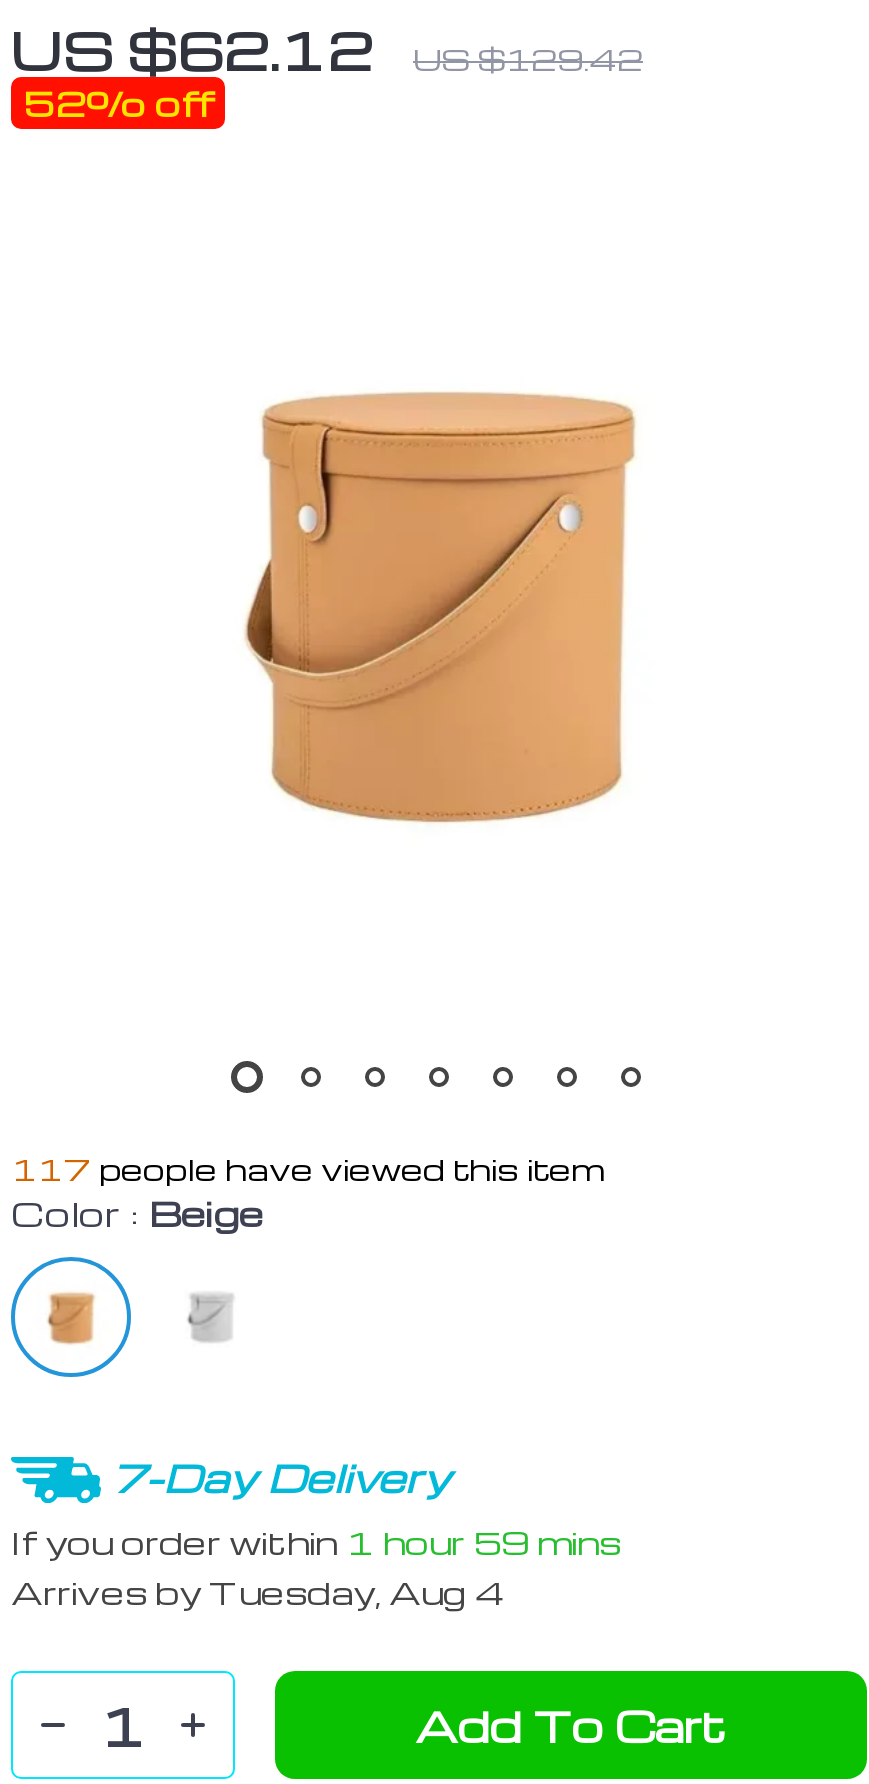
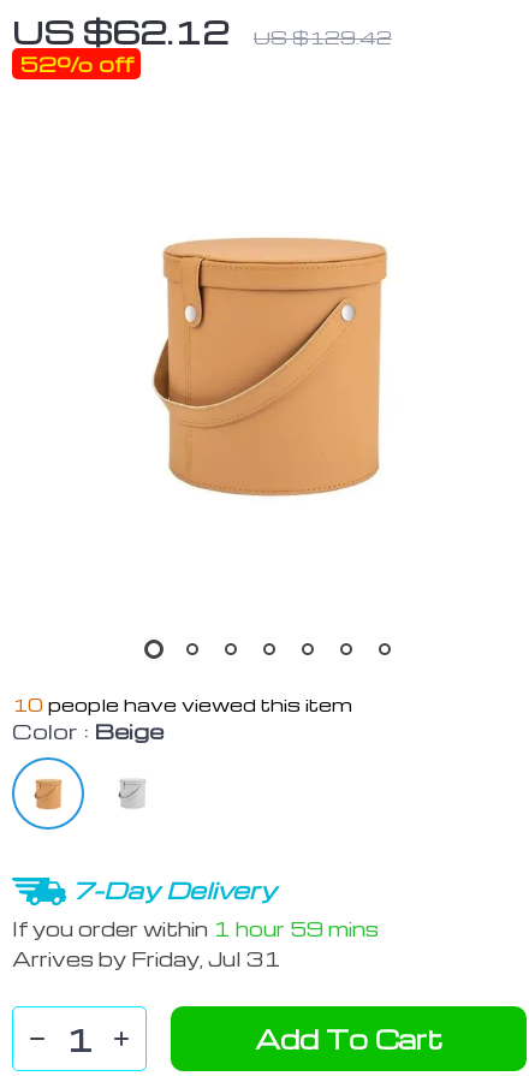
- 117 people have viewed this item
+ 10 people have viewed this item

- Arrives by Tuesday, Aug 4
+ Arrives by Friday, Jul 31
